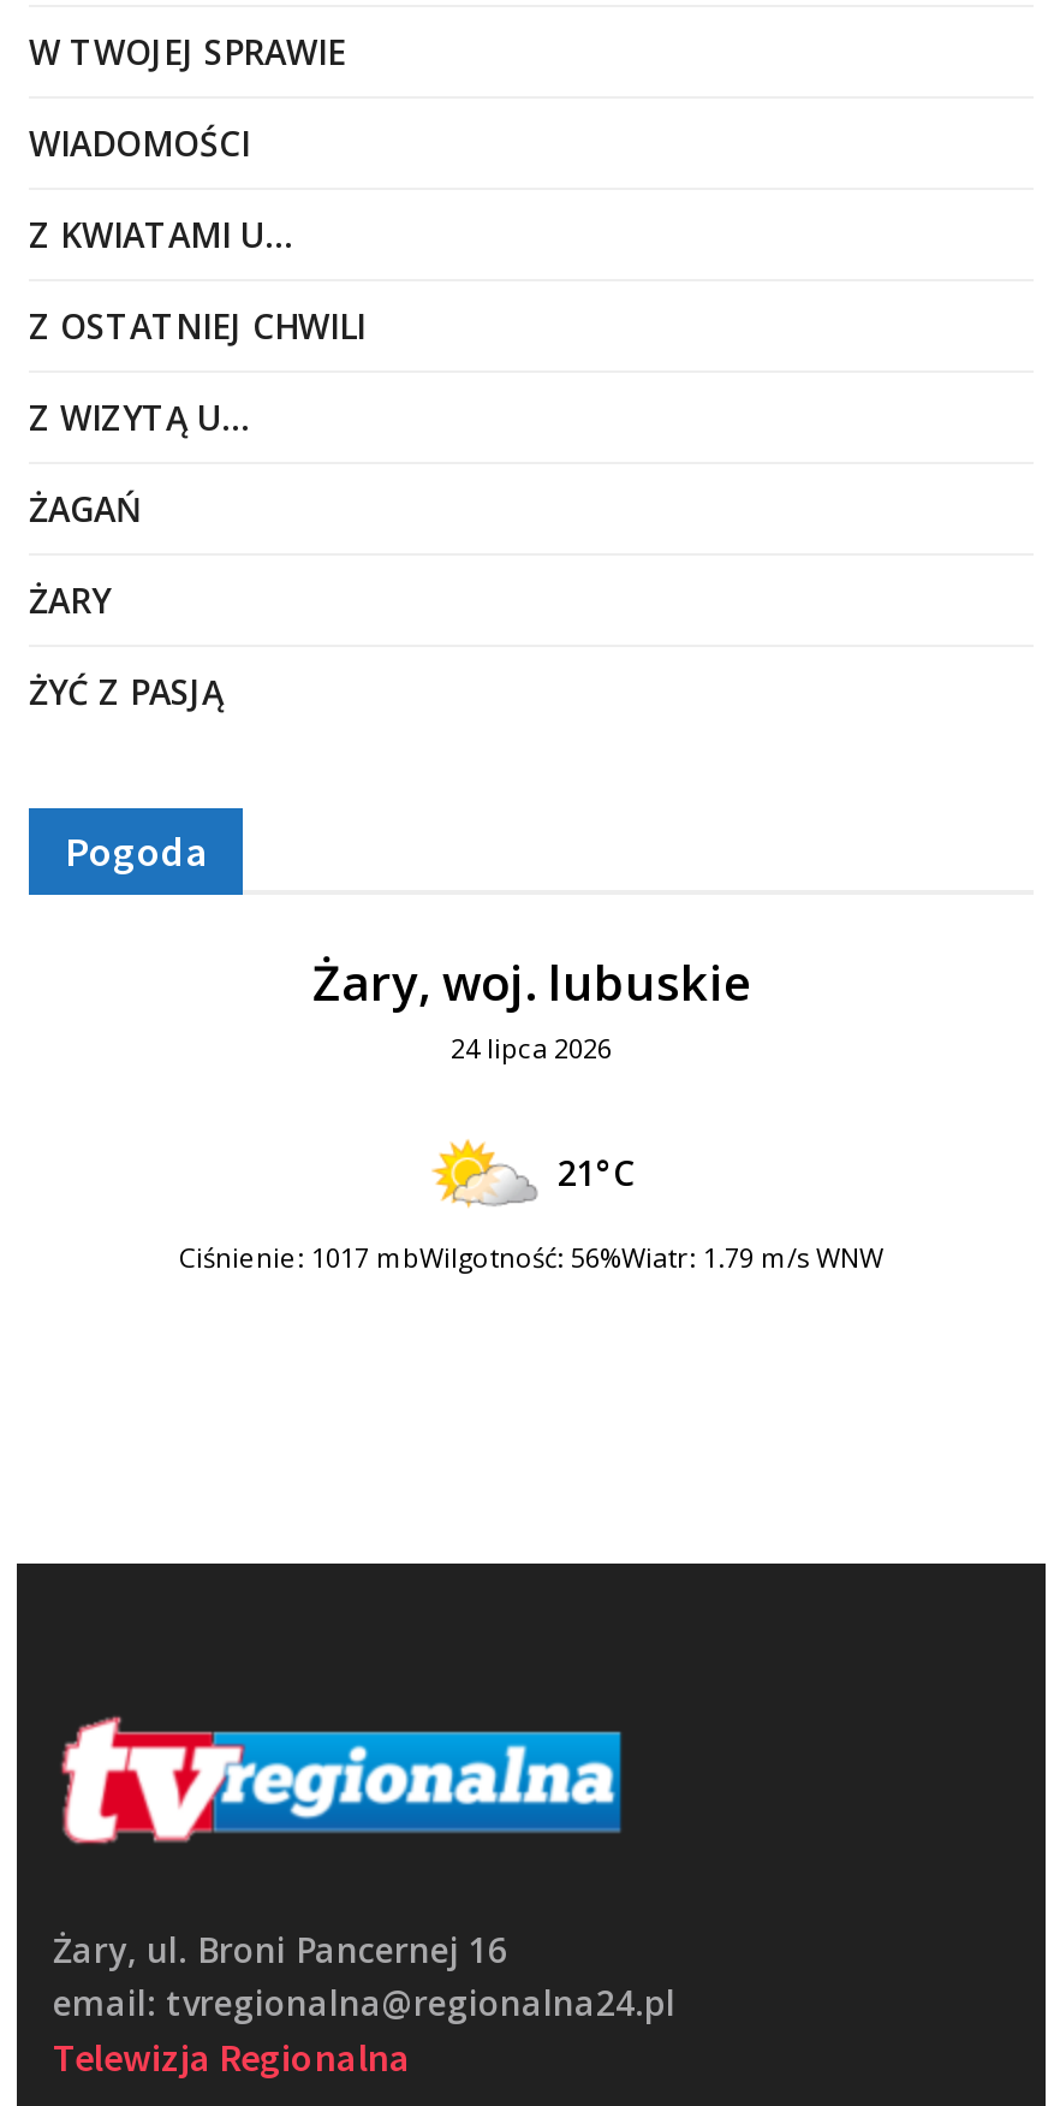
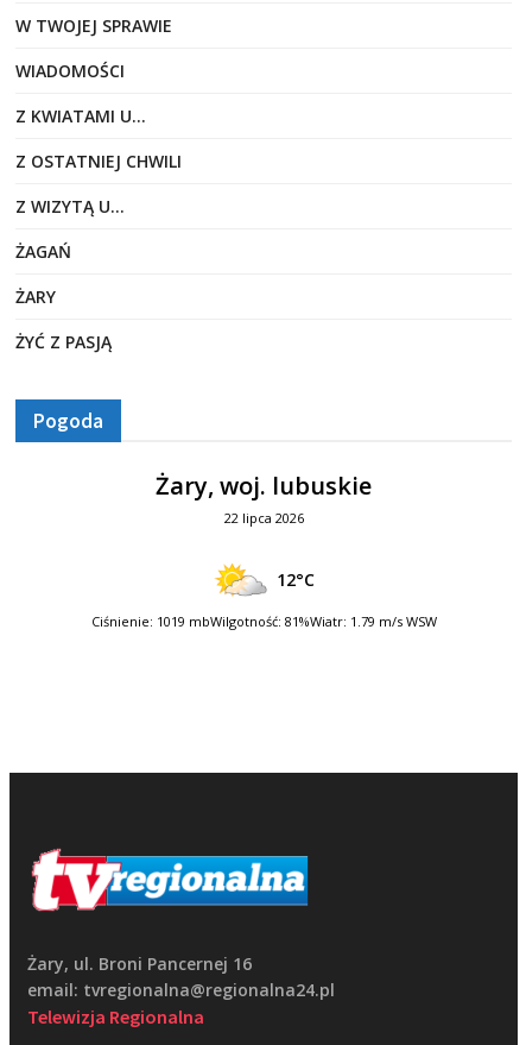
- 24 lipca 2026
+ 22 lipca 2026

- 21°C
+ 12°C

- Ciśnienie: 1017 mbWilgotność: 56%Wiatr: 1.79 m/s WNW
+ Ciśnienie: 1019 mbWilgotność: 81%Wiatr: 1.79 m/s WSW
